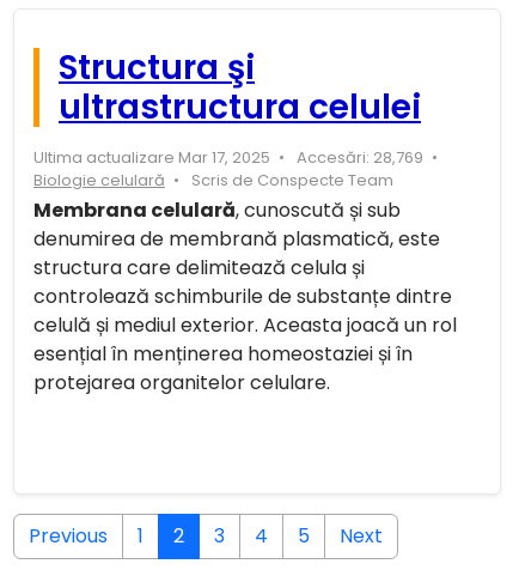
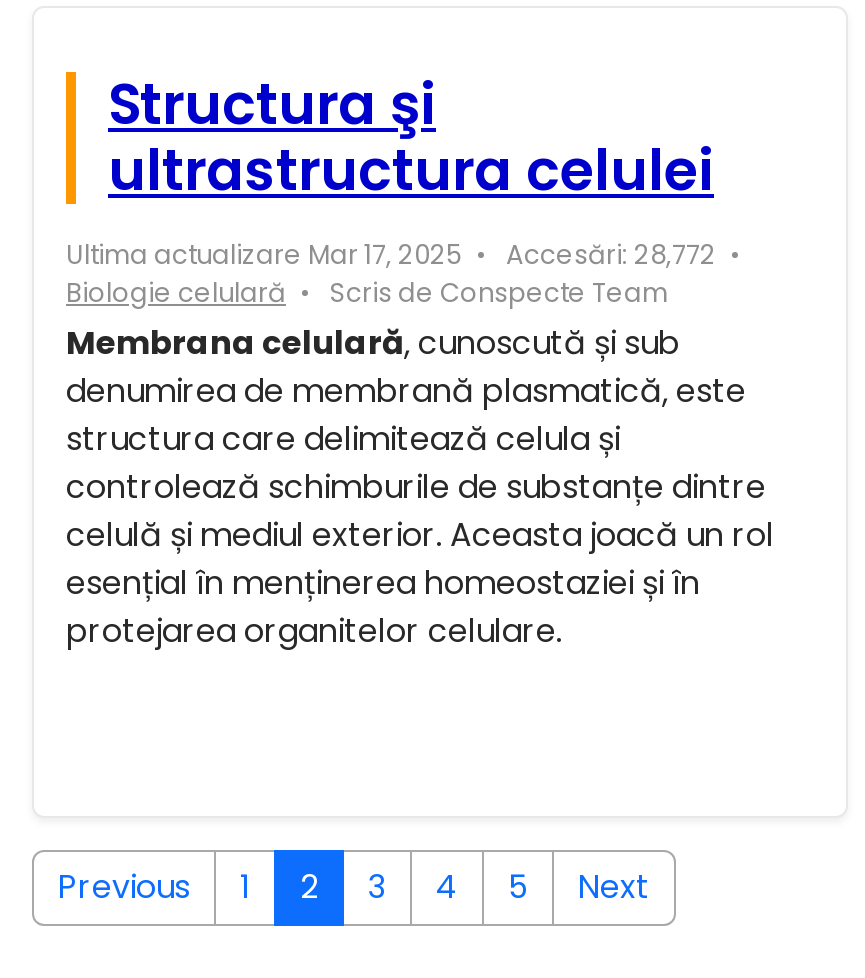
- Ultima actualizare Mar 17, 2025 Accesări: 28,769
+ Ultima actualizare Mar 17, 2025 Accesări: 28,772
